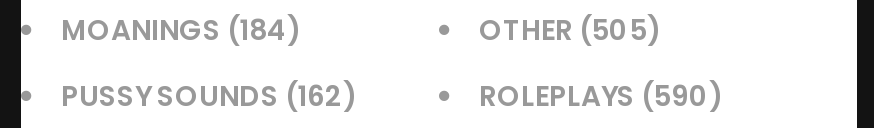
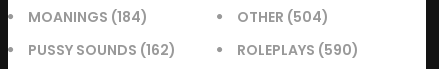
- OTHER (505)
+ OTHER (504)
